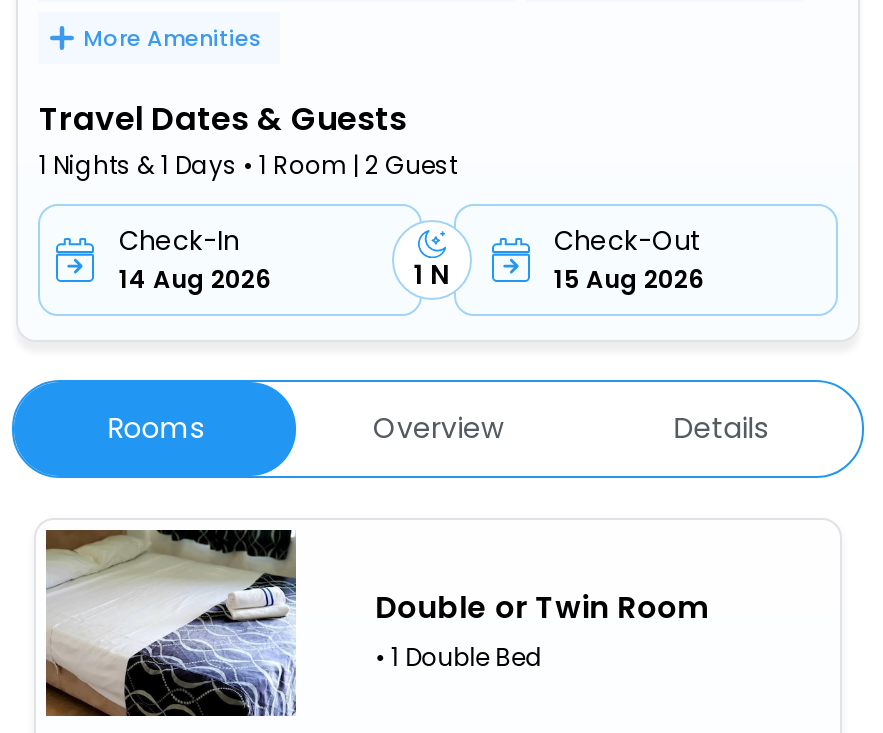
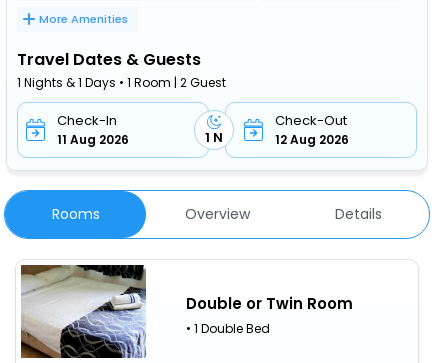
- 14 Aug 2026
+ 11 Aug 2026

- 15 Aug 2026
+ 12 Aug 2026
